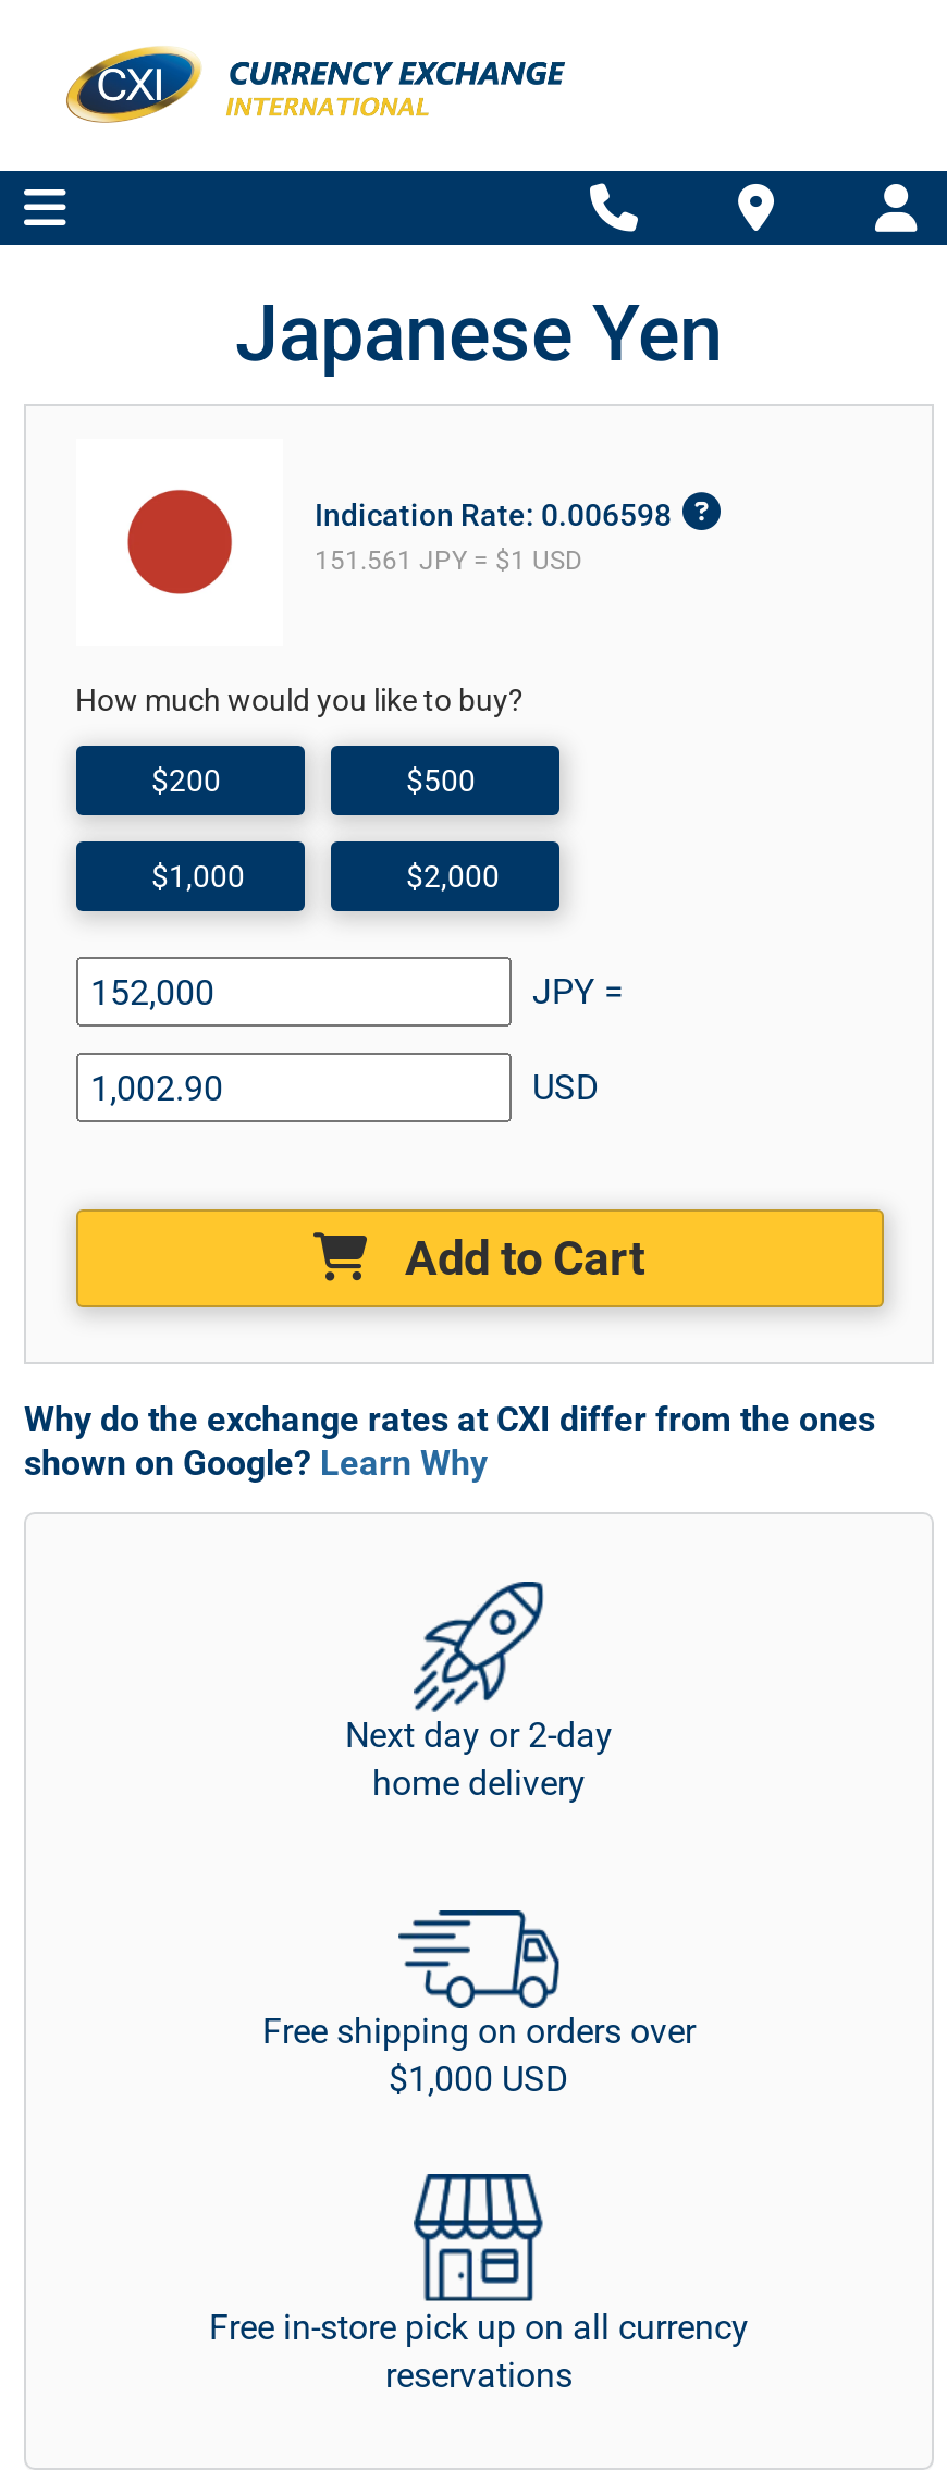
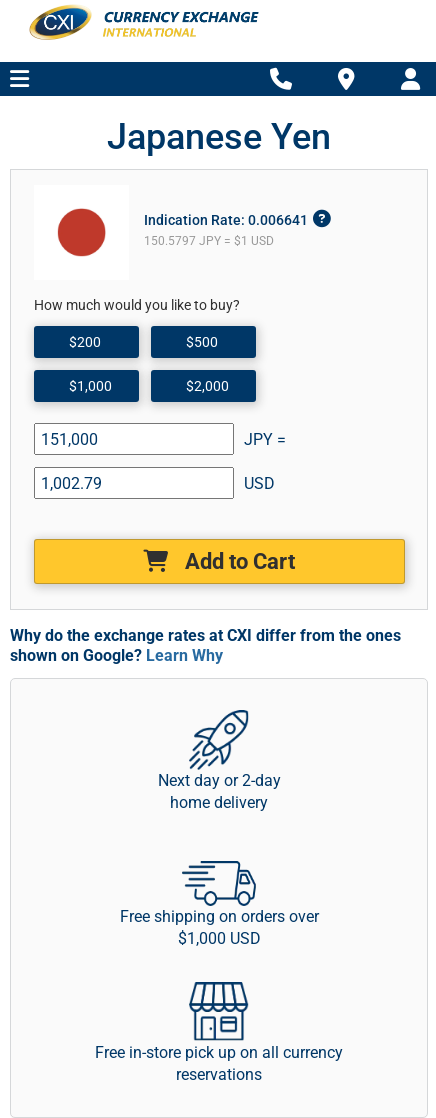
- Indication Rate: 0.006598
+ Indication Rate: 0.006641

- 151.561 JPY = $1 USD
+ 150.5797 JPY = $1 USD
